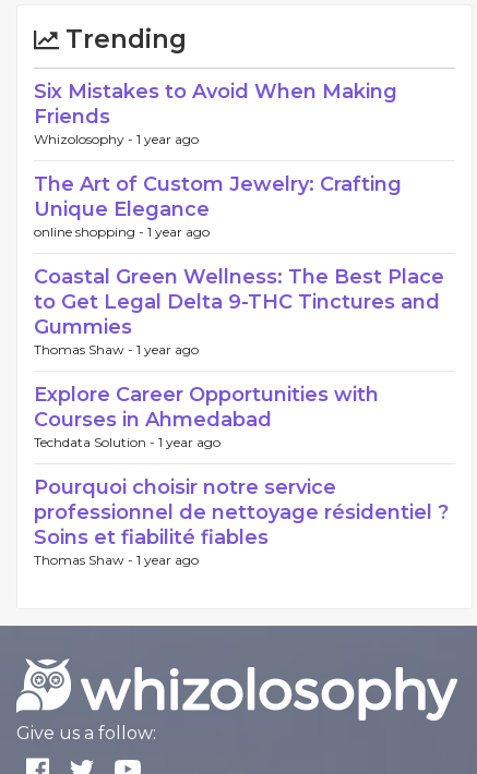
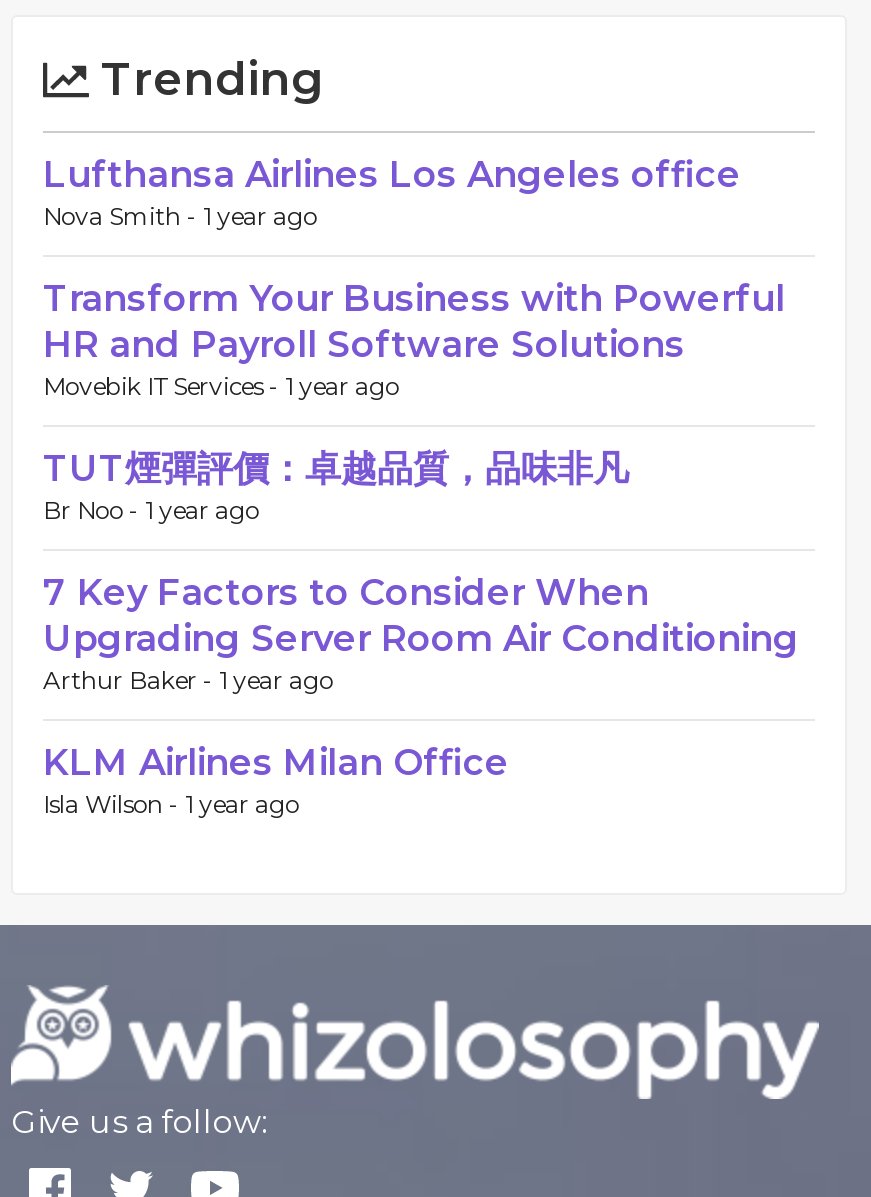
- Six Mistakes to Avoid When Making
- Friends
- Whizolosophy - 1 year ago
+ Lufthansa Airlines Los Angeles office
+ Nova Smith - 1 year ago

- The Art of Custom Jewelry: Crafting
- Unique Elegance
- online shopping - 1 year ago
+ Transform Your Business with Powerful
+ HR and Payroll Software Solutions
+ Movebik IT Services - 1 year ago

- Coastal Green Wellness: The Best Place
- to Get Legal Delta 9-THC Tinctures and
- Gummies
- Thomas Shaw - 1 year ago
+ TUT煙彈評價：卓越品質，品味非凡
+ Br Noo - 1 year ago

- Explore Career Opportunities with
- Courses in Ahmedabad
- Techdata Solution - 1 year ago
+ 7 Key Factors to Consider When
+ Upgrading Server Room Air Conditioning
+ Arthur Baker - 1 year ago

- Pourquoi choisir notre service
- professionnel de nettoyage résidentiel ?
- Soins et fiabilité fiables
- Thomas Shaw - 1 year ago
+ KLM Airlines Milan Office
+ Isla Wilson - 1 year ago
